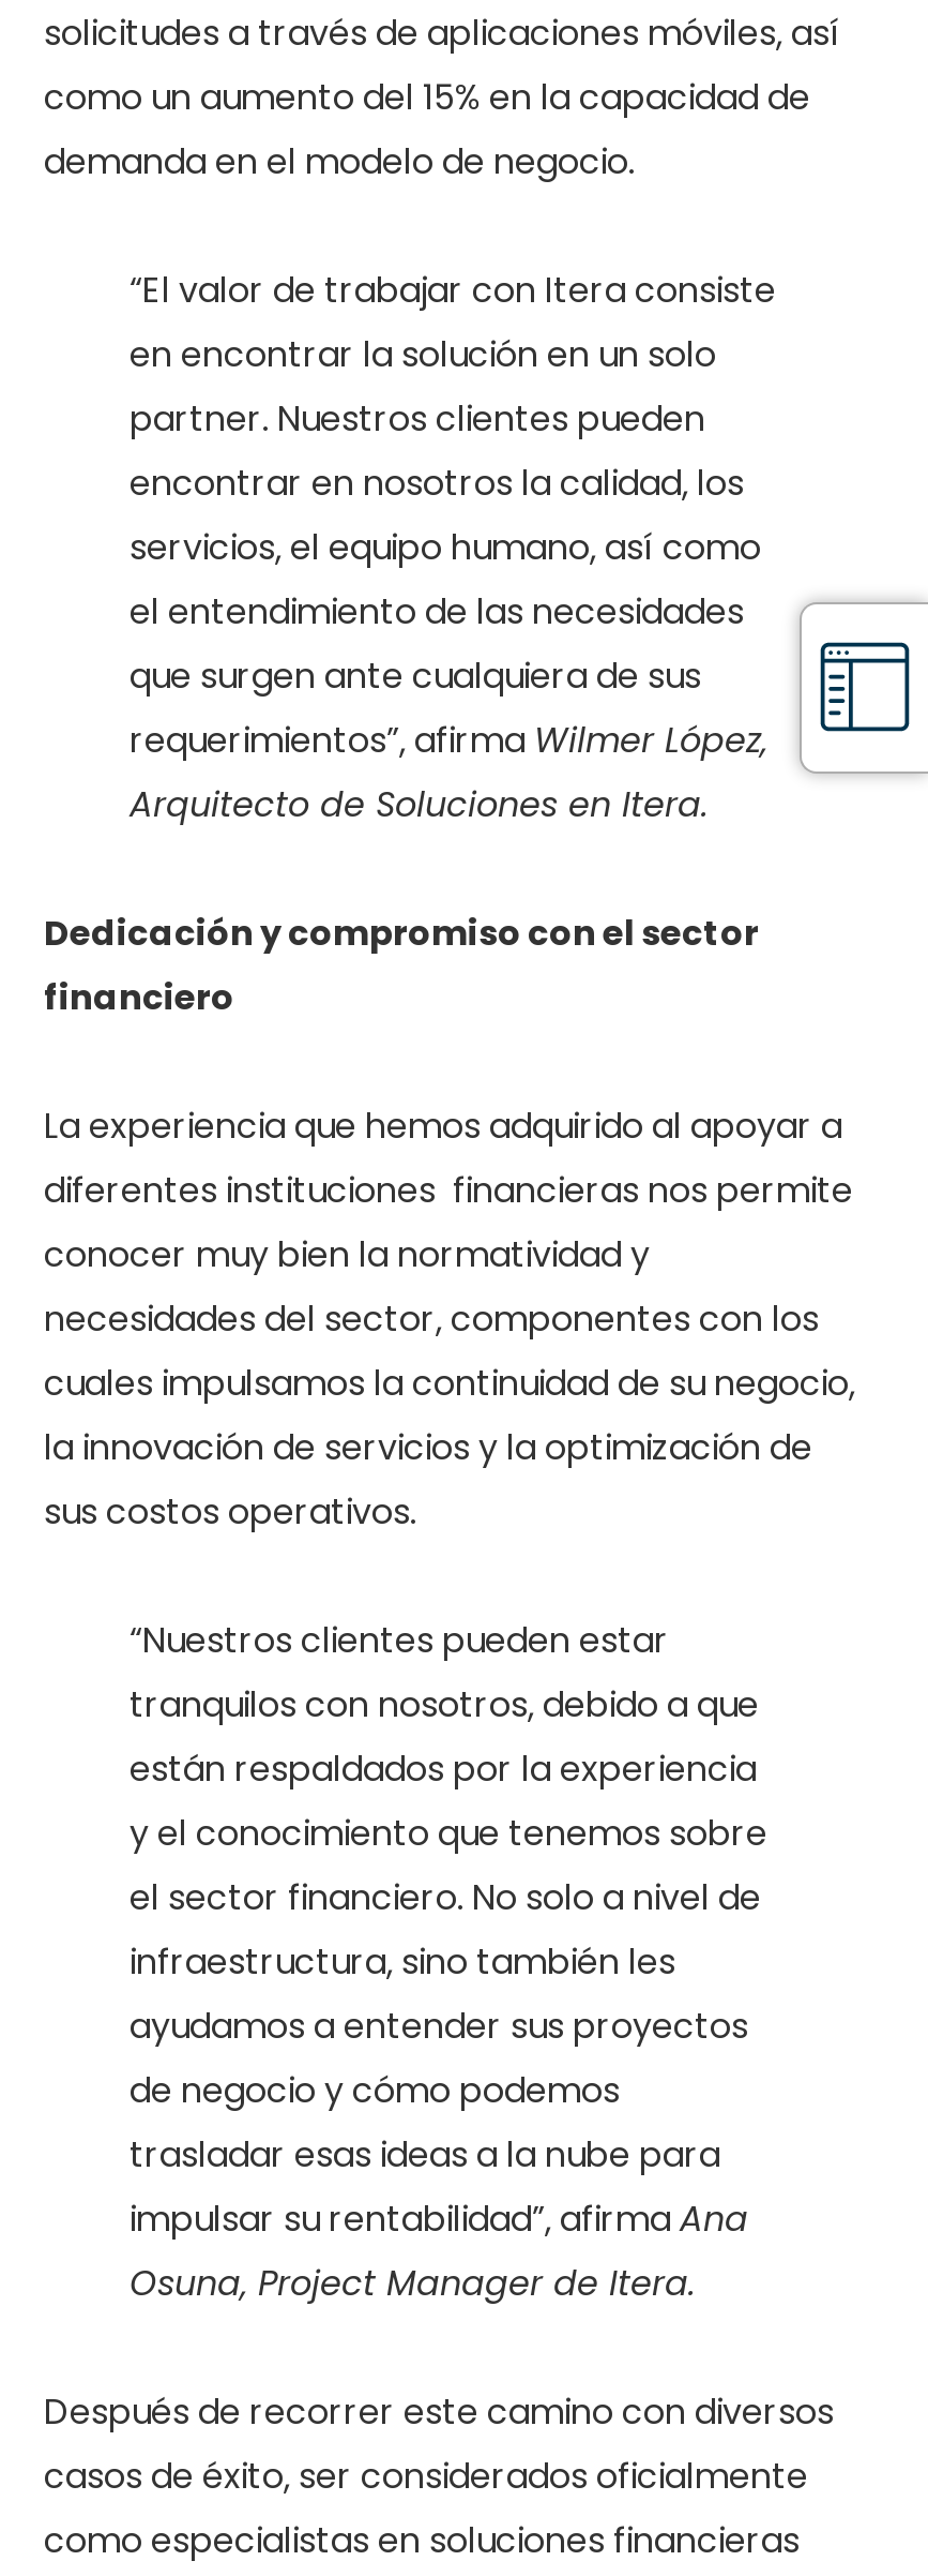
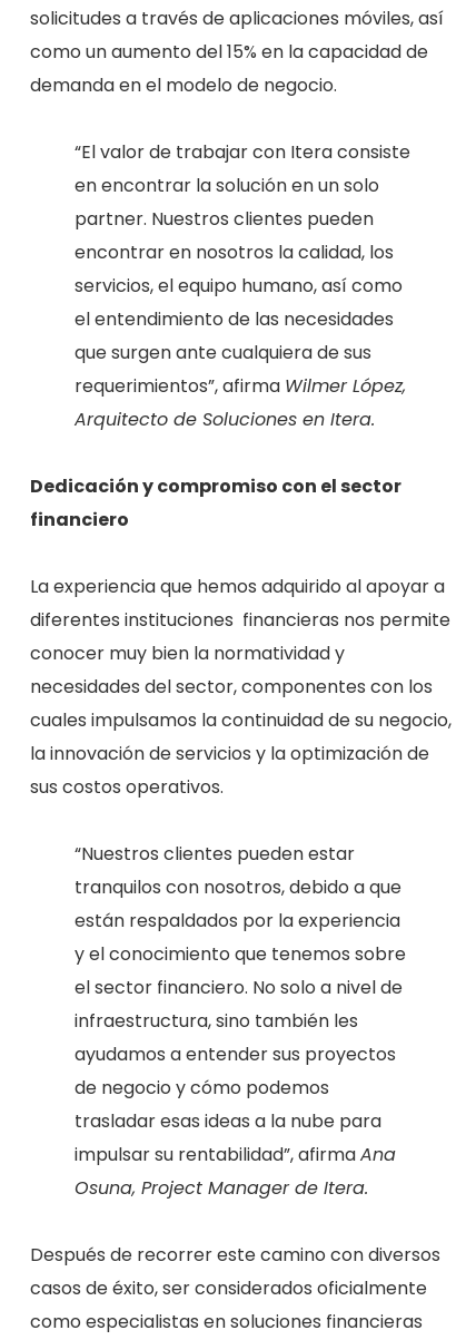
- [image]
